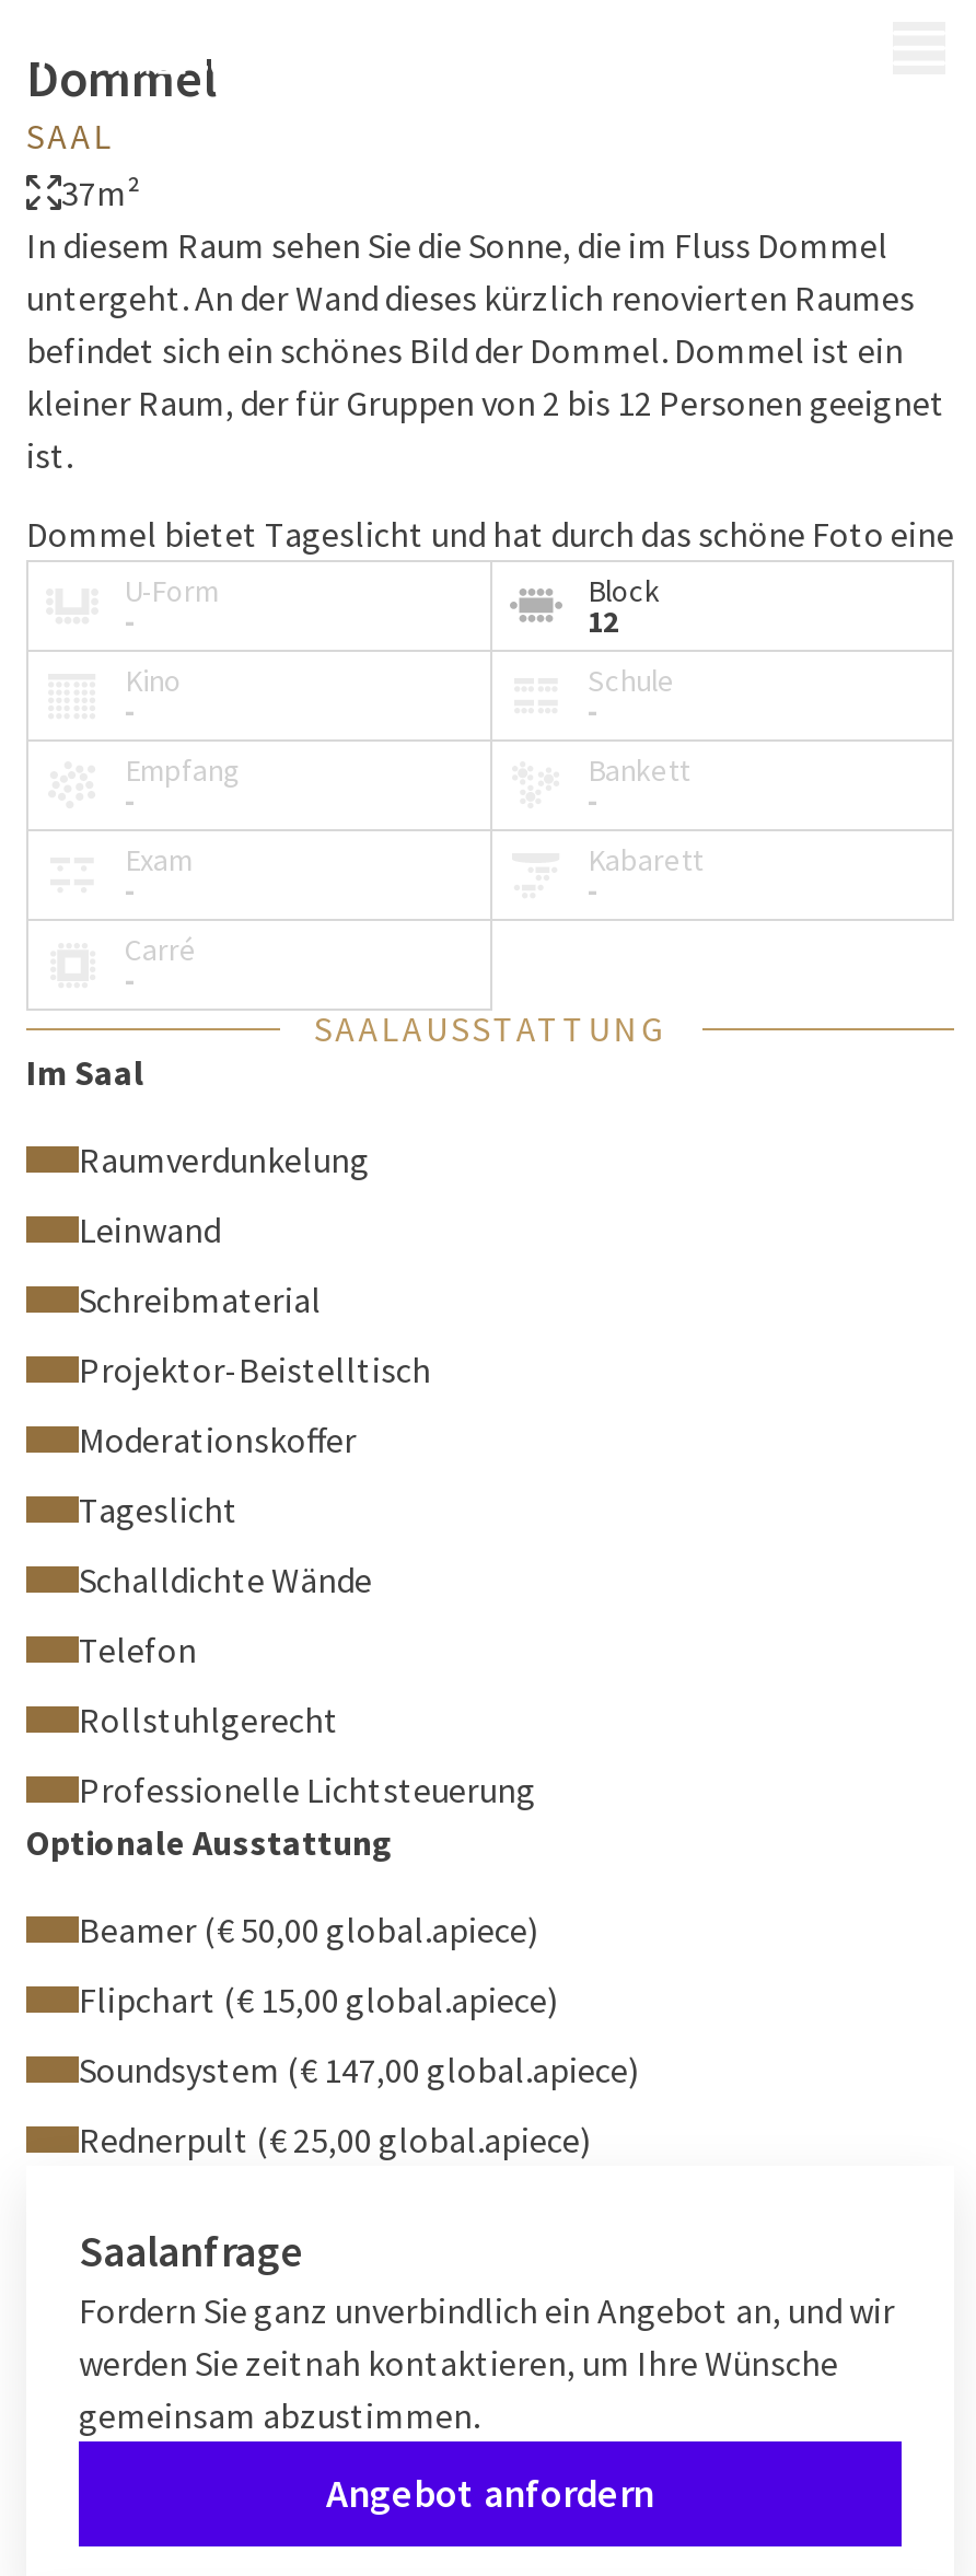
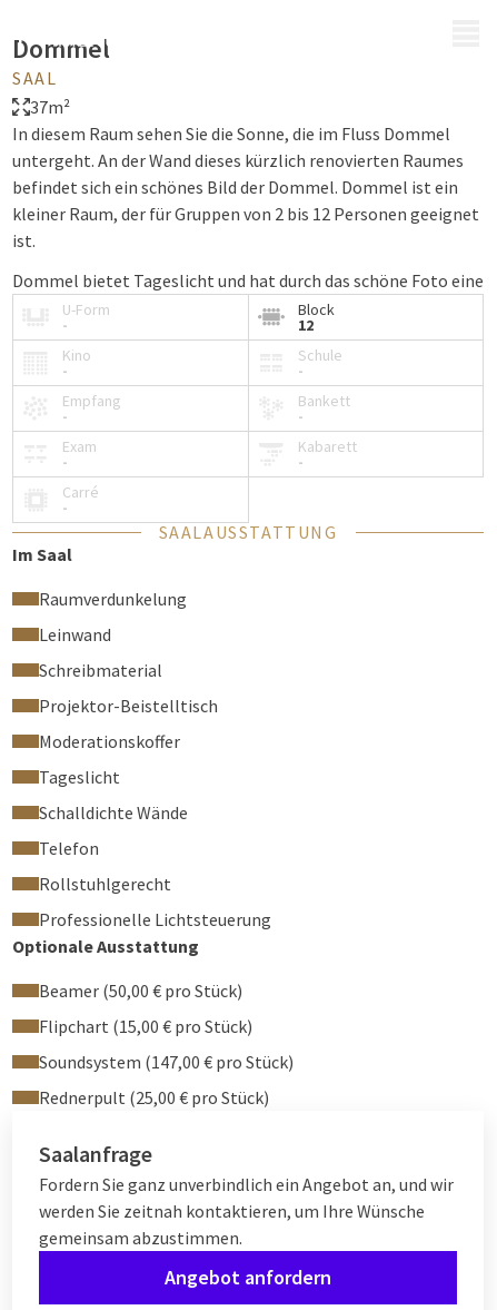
- Beamer (€ 50,00 global.apiece)
+ Beamer (50,00 € pro Stück)

- Flipchart (€ 15,00 global.apiece)
+ Flipchart (15,00 € pro Stück)

- Soundsystem (€ 147,00 global.apiece)
+ Soundsystem (147,00 € pro Stück)

- Rednerpult (€ 25,00 global.apiece)
+ Rednerpult (25,00 € pro Stück)
